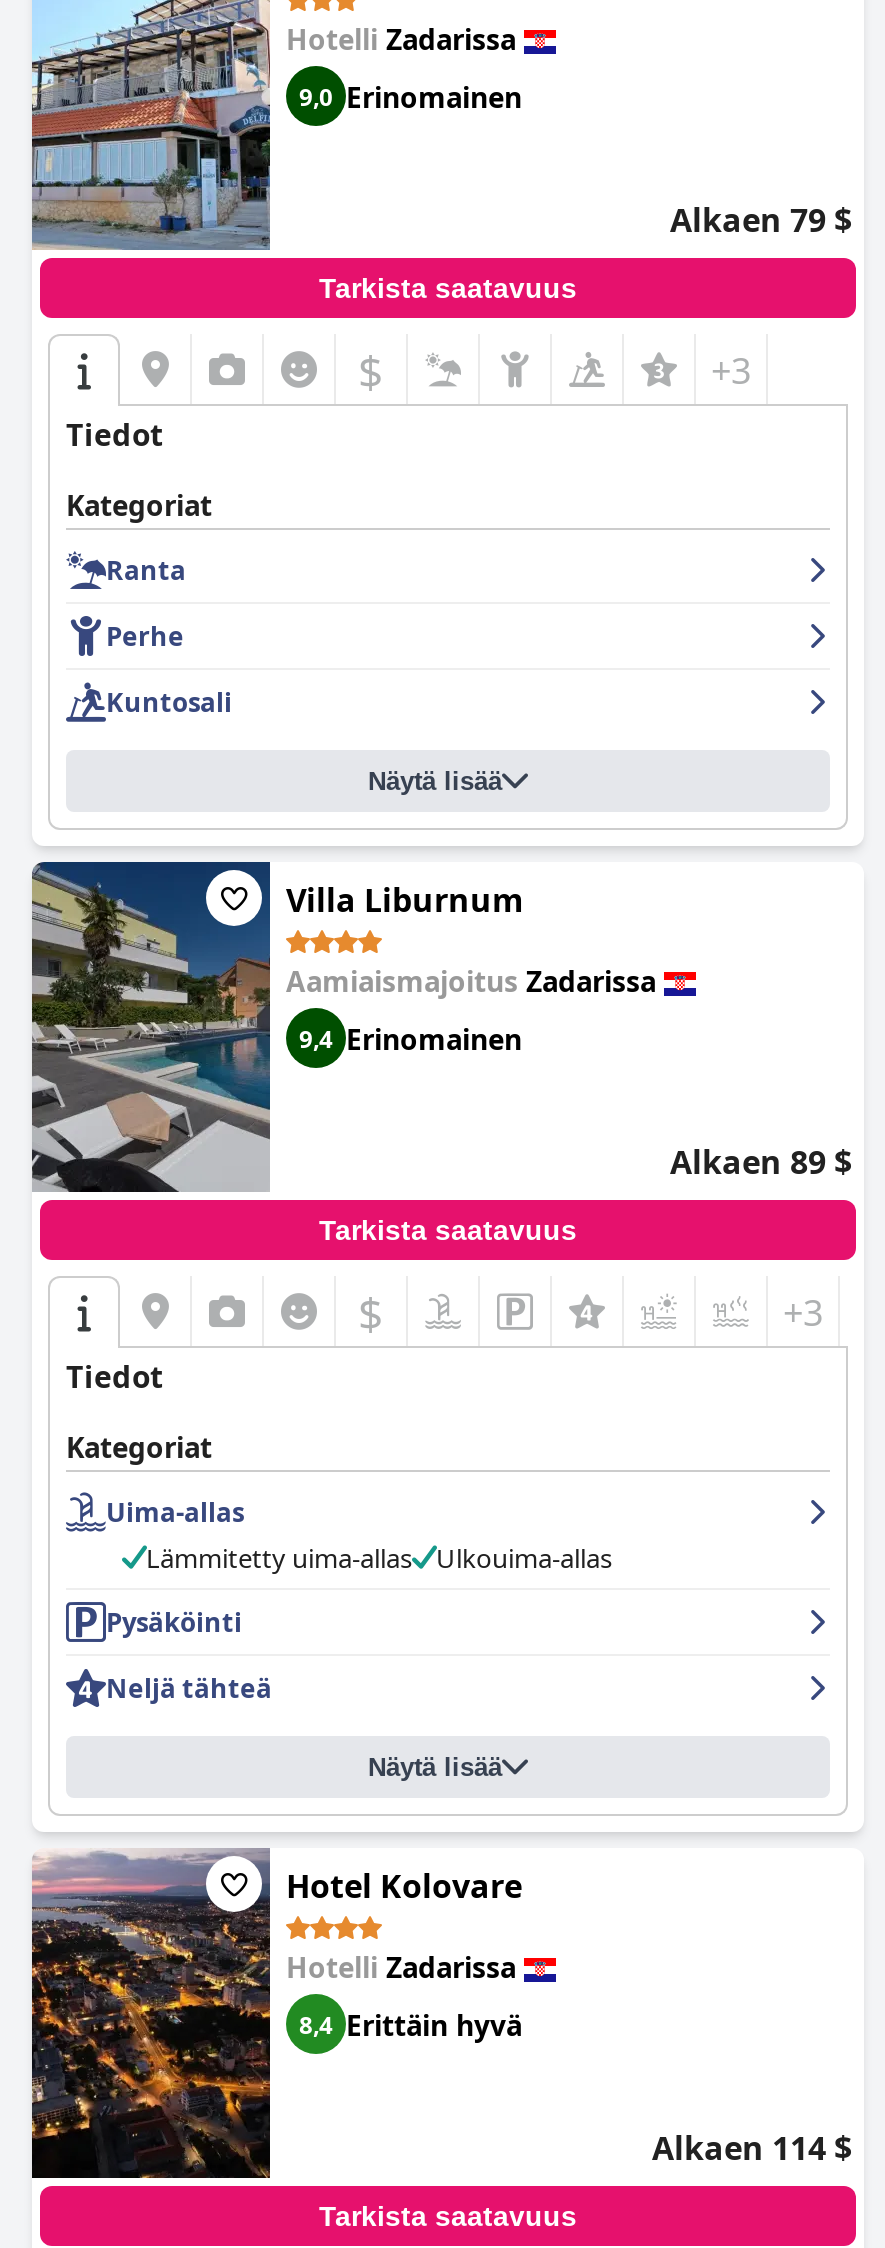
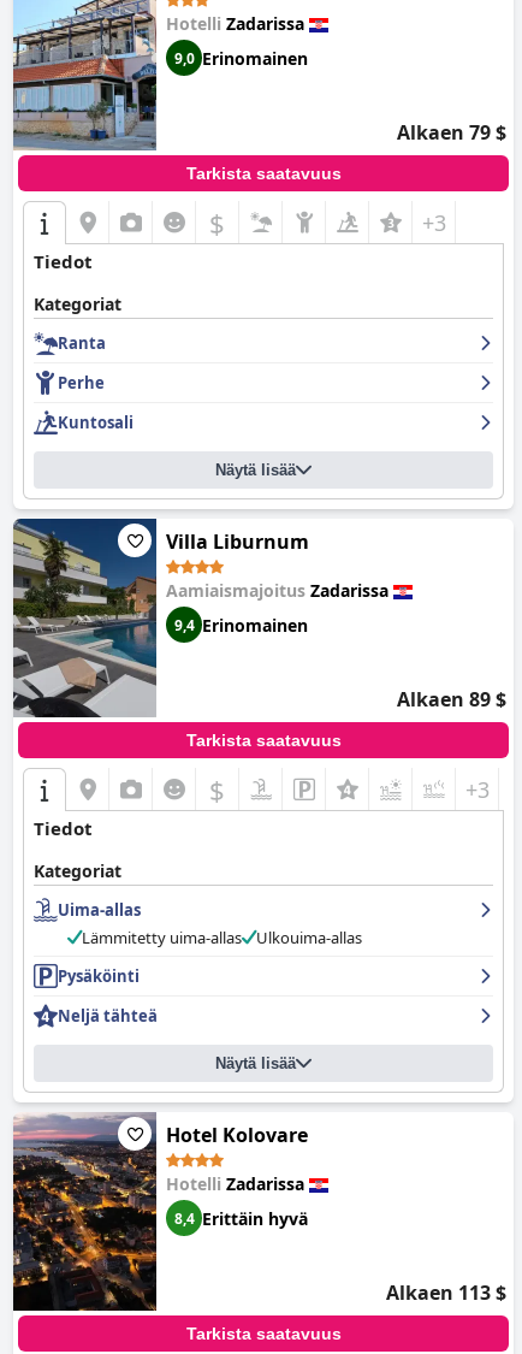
- Alkaen 114 $
+ Alkaen 113 $
